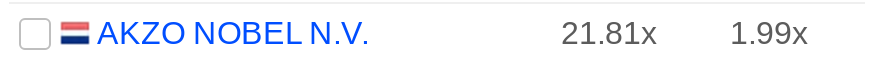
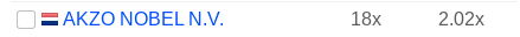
- 21.81x
- 1.99x
+ 18x
+ 2.02x
